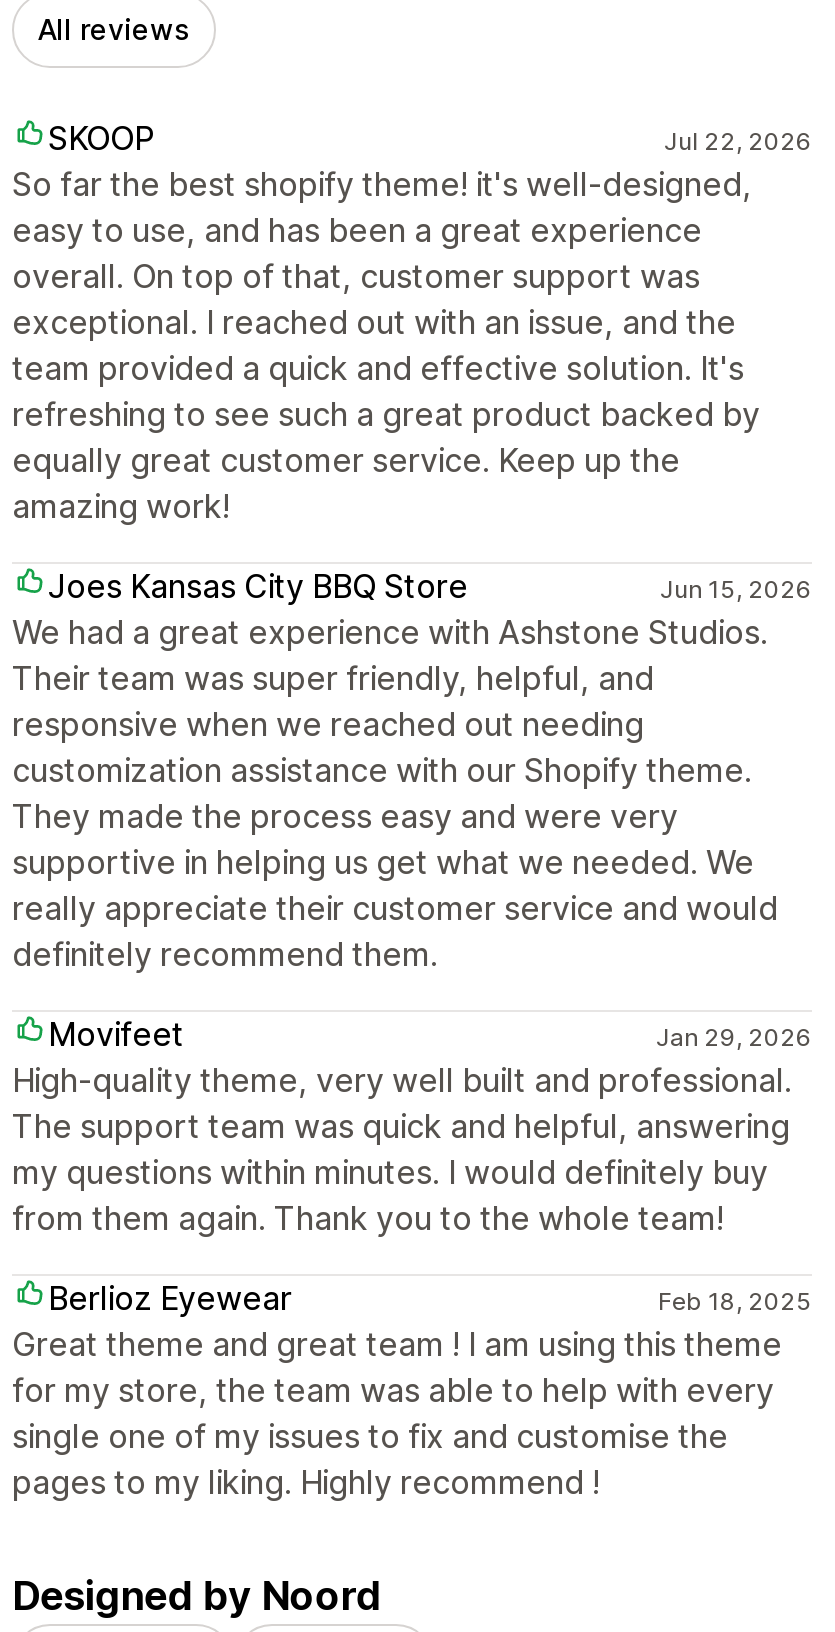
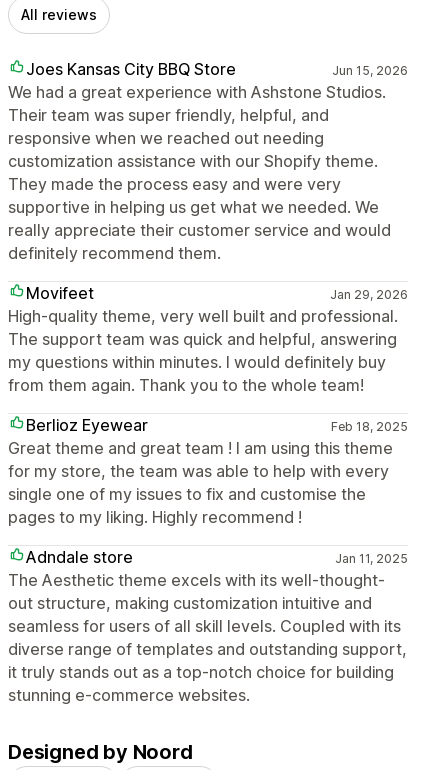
- SKOOP
- Jul 22, 2026
- So far the best shopify theme! it's well-designed,
- easy to use, and has been a great experience
- overall. On top of that, customer support was
- exceptional. I reached out with an issue, and the
- team provided a quick and effective solution. It's
- refreshing to see such a great product backed by
- equally great customer service. Keep up the
- amazing work!

moved up: Joes Kansas City BBQ Store | Jun 15, 2026 | We had a great experience with Ashstone Studios. | ... | single one of my issues to fix and customise the | pages to my liking. Highly recommend !

+ Adndale store
+ Jan 11, 2025
+ The Aesthetic theme excels with its well-thought-
+ out structure, making customization intuitive and
+ seamless for users of all skill levels. Coupled with its
+ diverse range of templates and outstanding support,
+ it truly stands out as a top-notch choice for building
+ stunning e-commerce websites.
